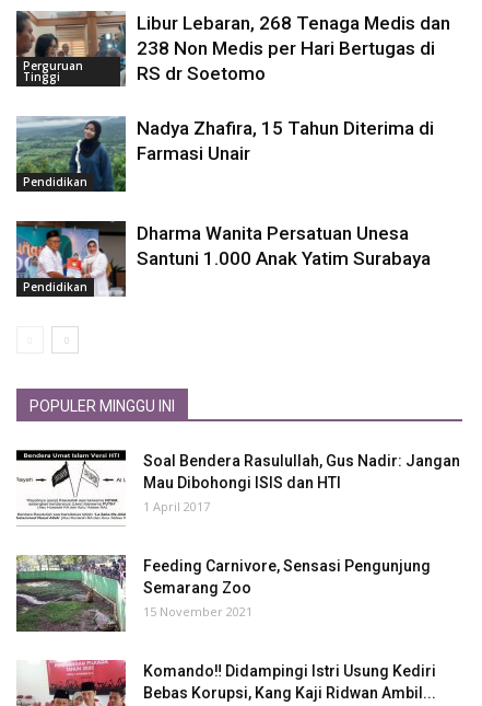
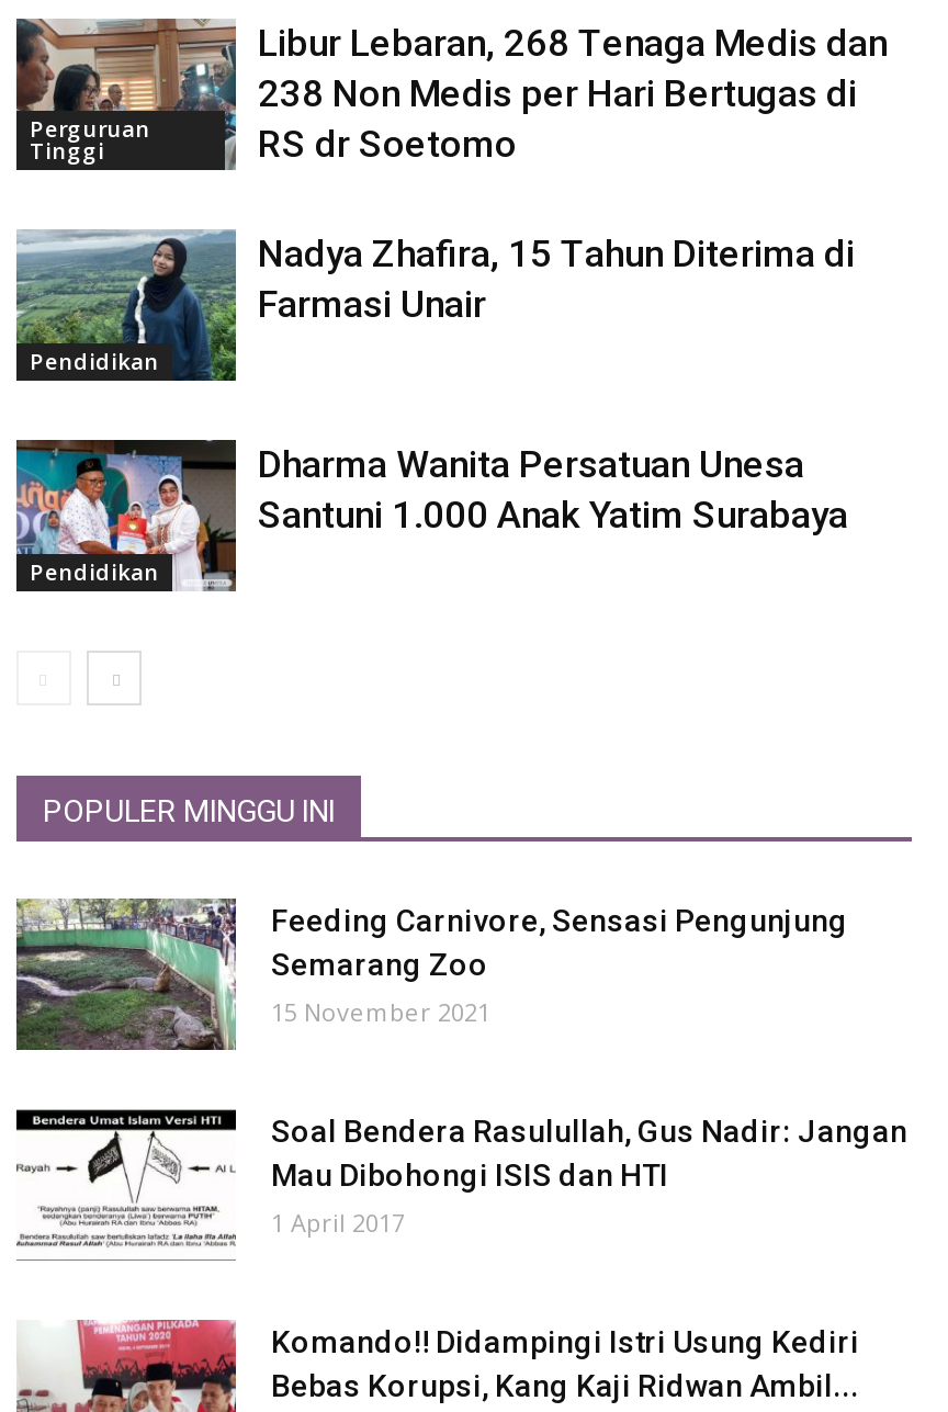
moved down: [image] | Soal Bendera Rasulullah, Gus Nadir: Jangan | Mau Dibohongi ISIS dan HTI | 1 April 2017

moved up: [image] | Feeding Carnivore, Sensasi Pengunjung | Semarang Zoo | 15 November 2021
